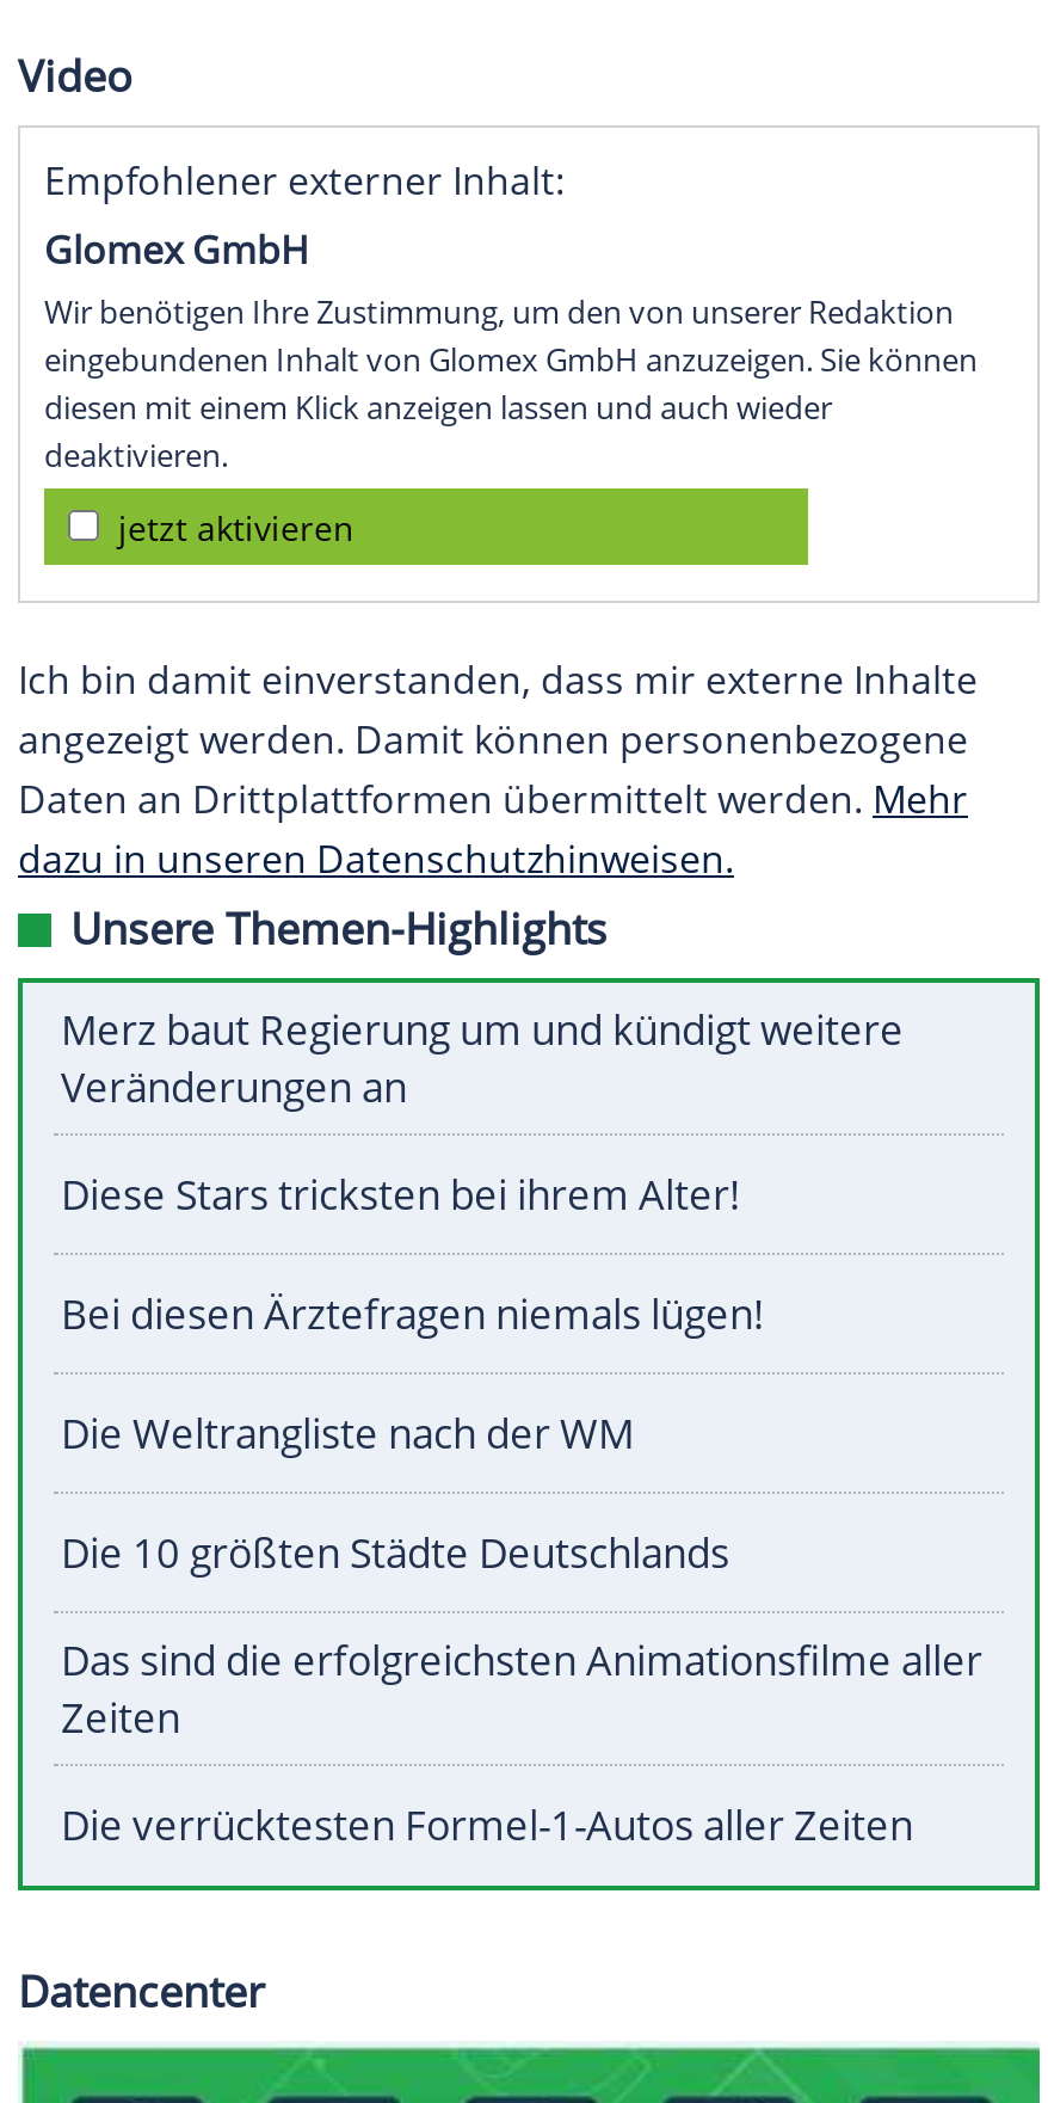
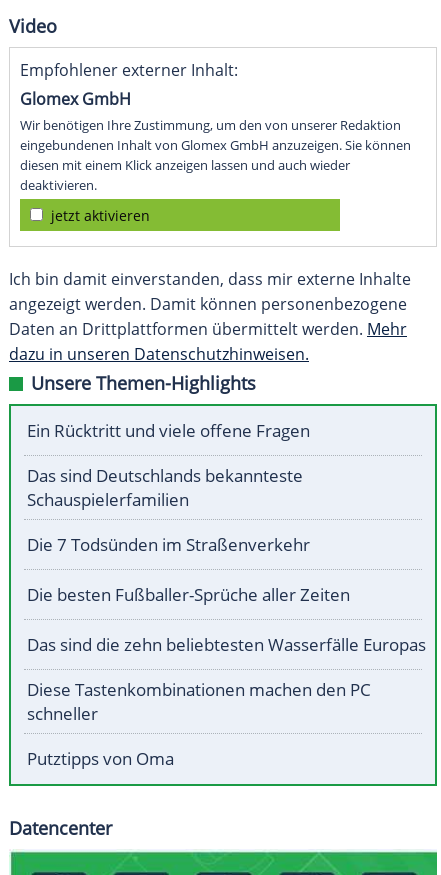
- Merz baut Regierung um und kündigt weitere
- Veränderungen an
+ Ein Rücktritt und viele offene Fragen

- Diese Stars tricksten bei ihrem Alter!
+ Das sind Deutschlands bekannteste
+ Schauspielerfamilien

- Bei diesen Ärztefragen niemals lügen!
+ Die 7 Todsünden im Straßenverkehr

- Die Weltrangliste nach der WM
+ Die besten Fußballer-Sprüche aller Zeiten

- Die 10 größten Städte Deutschlands
+ Das sind die zehn beliebtesten Wasserfälle Europas

- Das sind die erfolgreichsten Animationsfilme aller
- Zeiten
+ Diese Tastenkombinationen machen den PC
+ schneller

- Die verrücktesten Formel-1-Autos aller Zeiten
+ Putztipps von Oma
